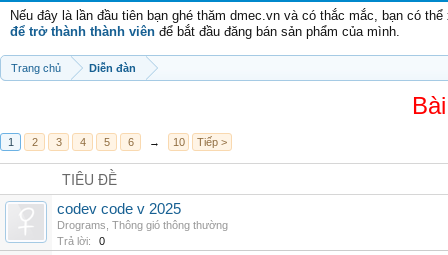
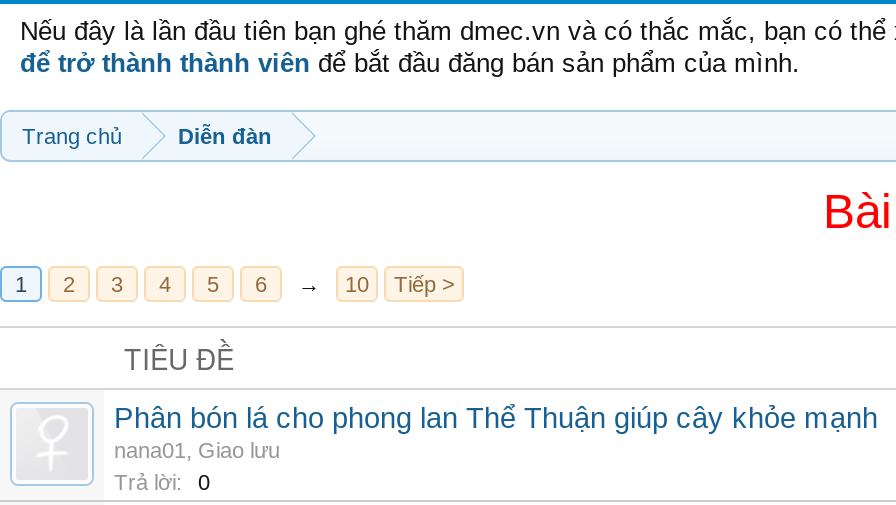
- codev code v 2025
- Drograms, Thông gió thông thường
+ Phân bón lá cho phong lan Thể Thuận giúp cây khỏe mạnh
+ nana01, Giao lưu
